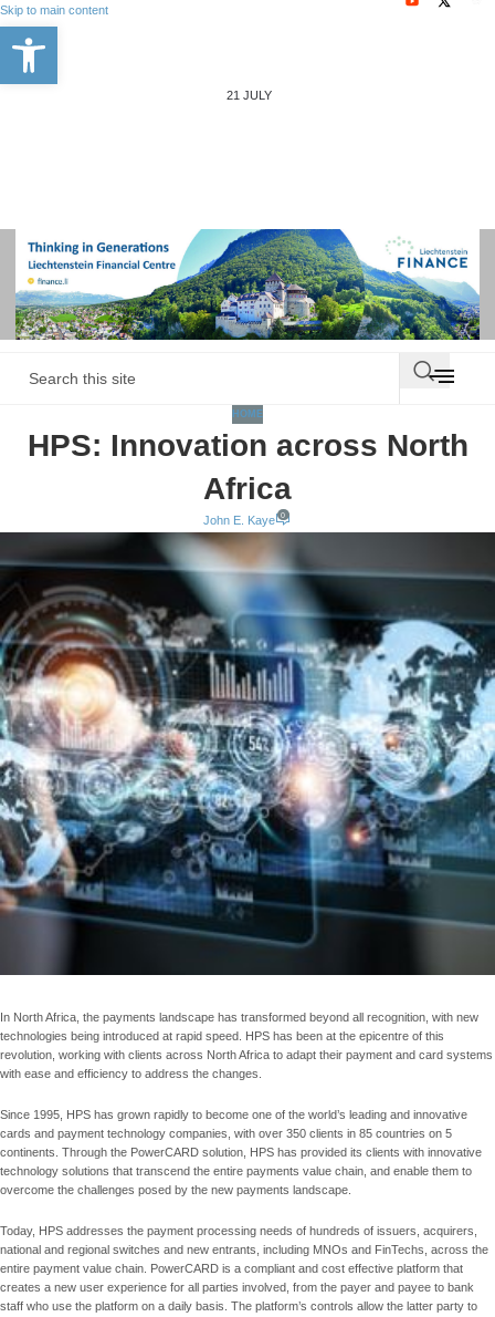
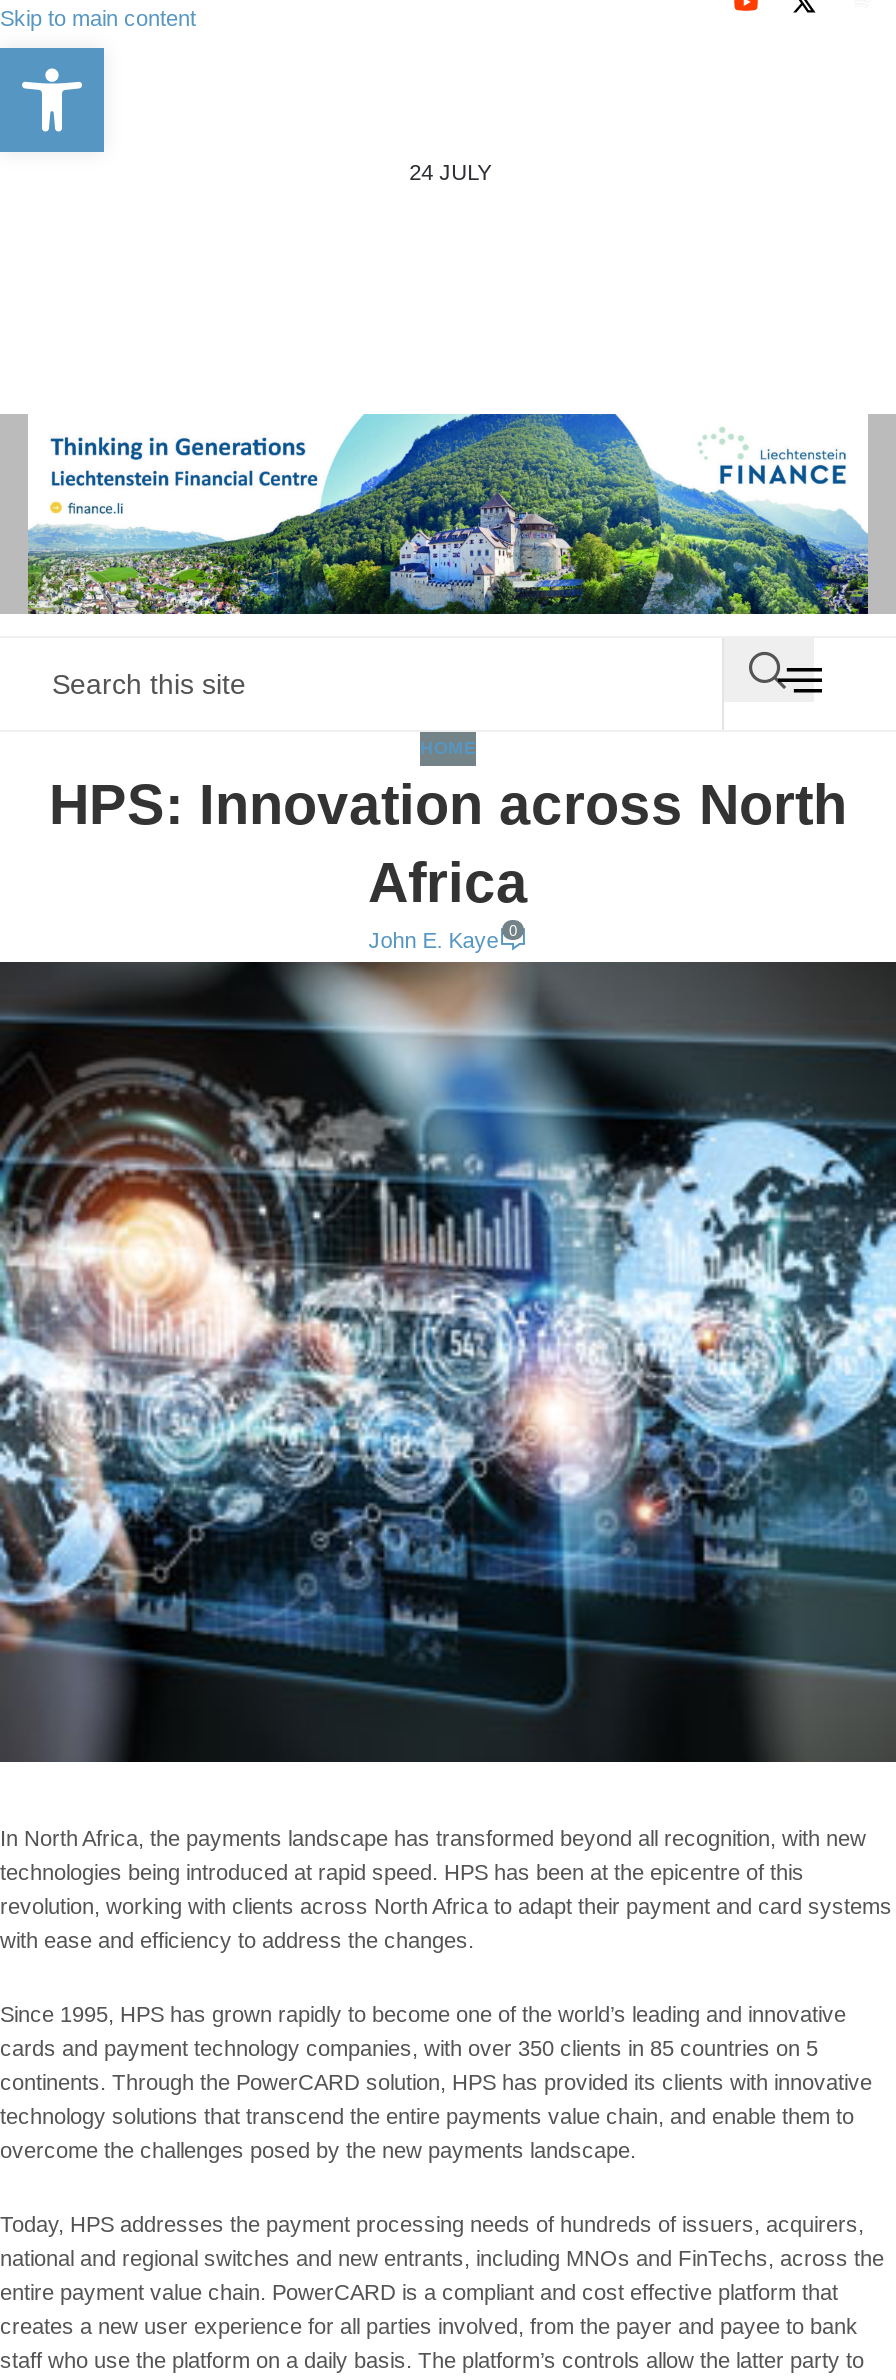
- 21 JULY
+ 24 JULY
